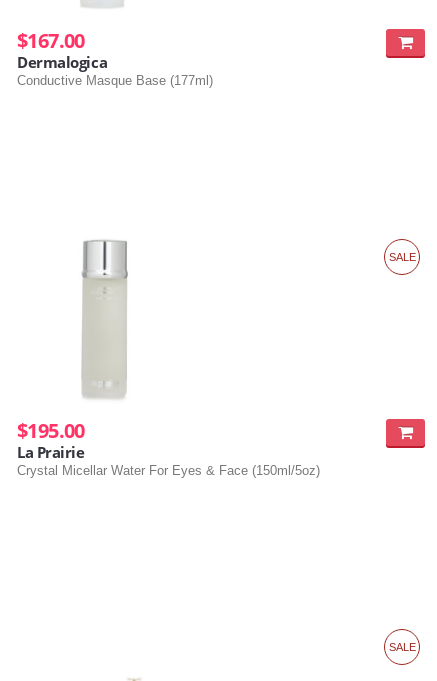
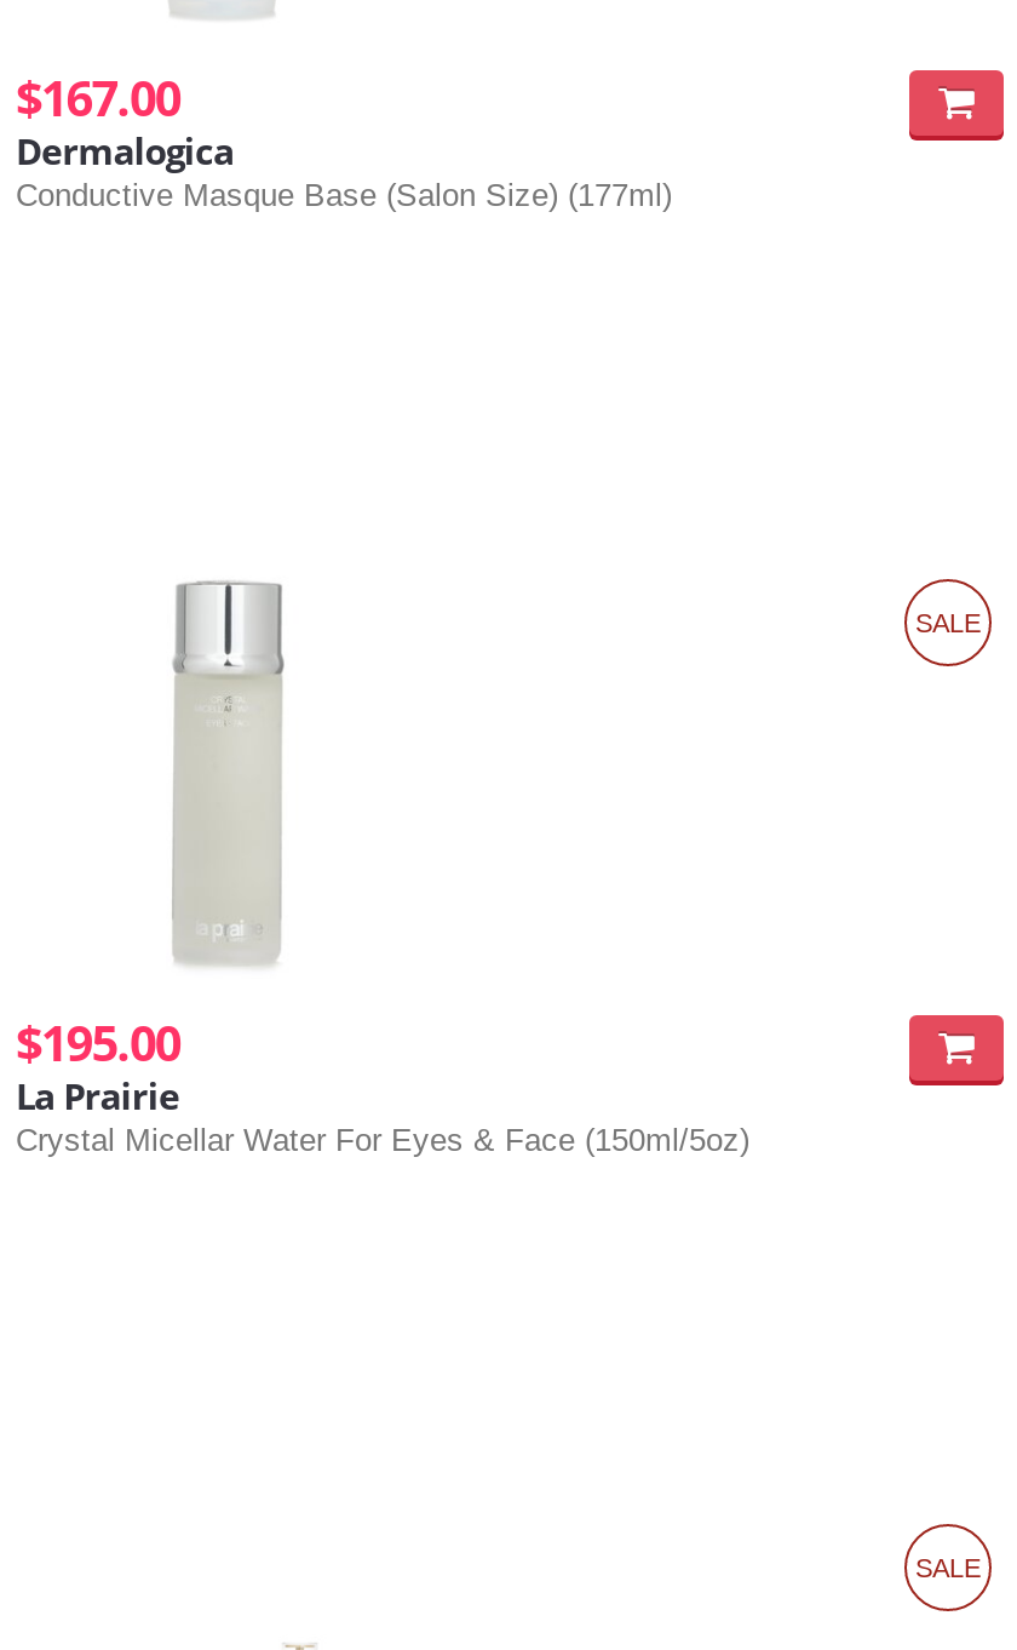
- Conductive Masque Base (177ml)
+ Conductive Masque Base (Salon Size) (177ml)
